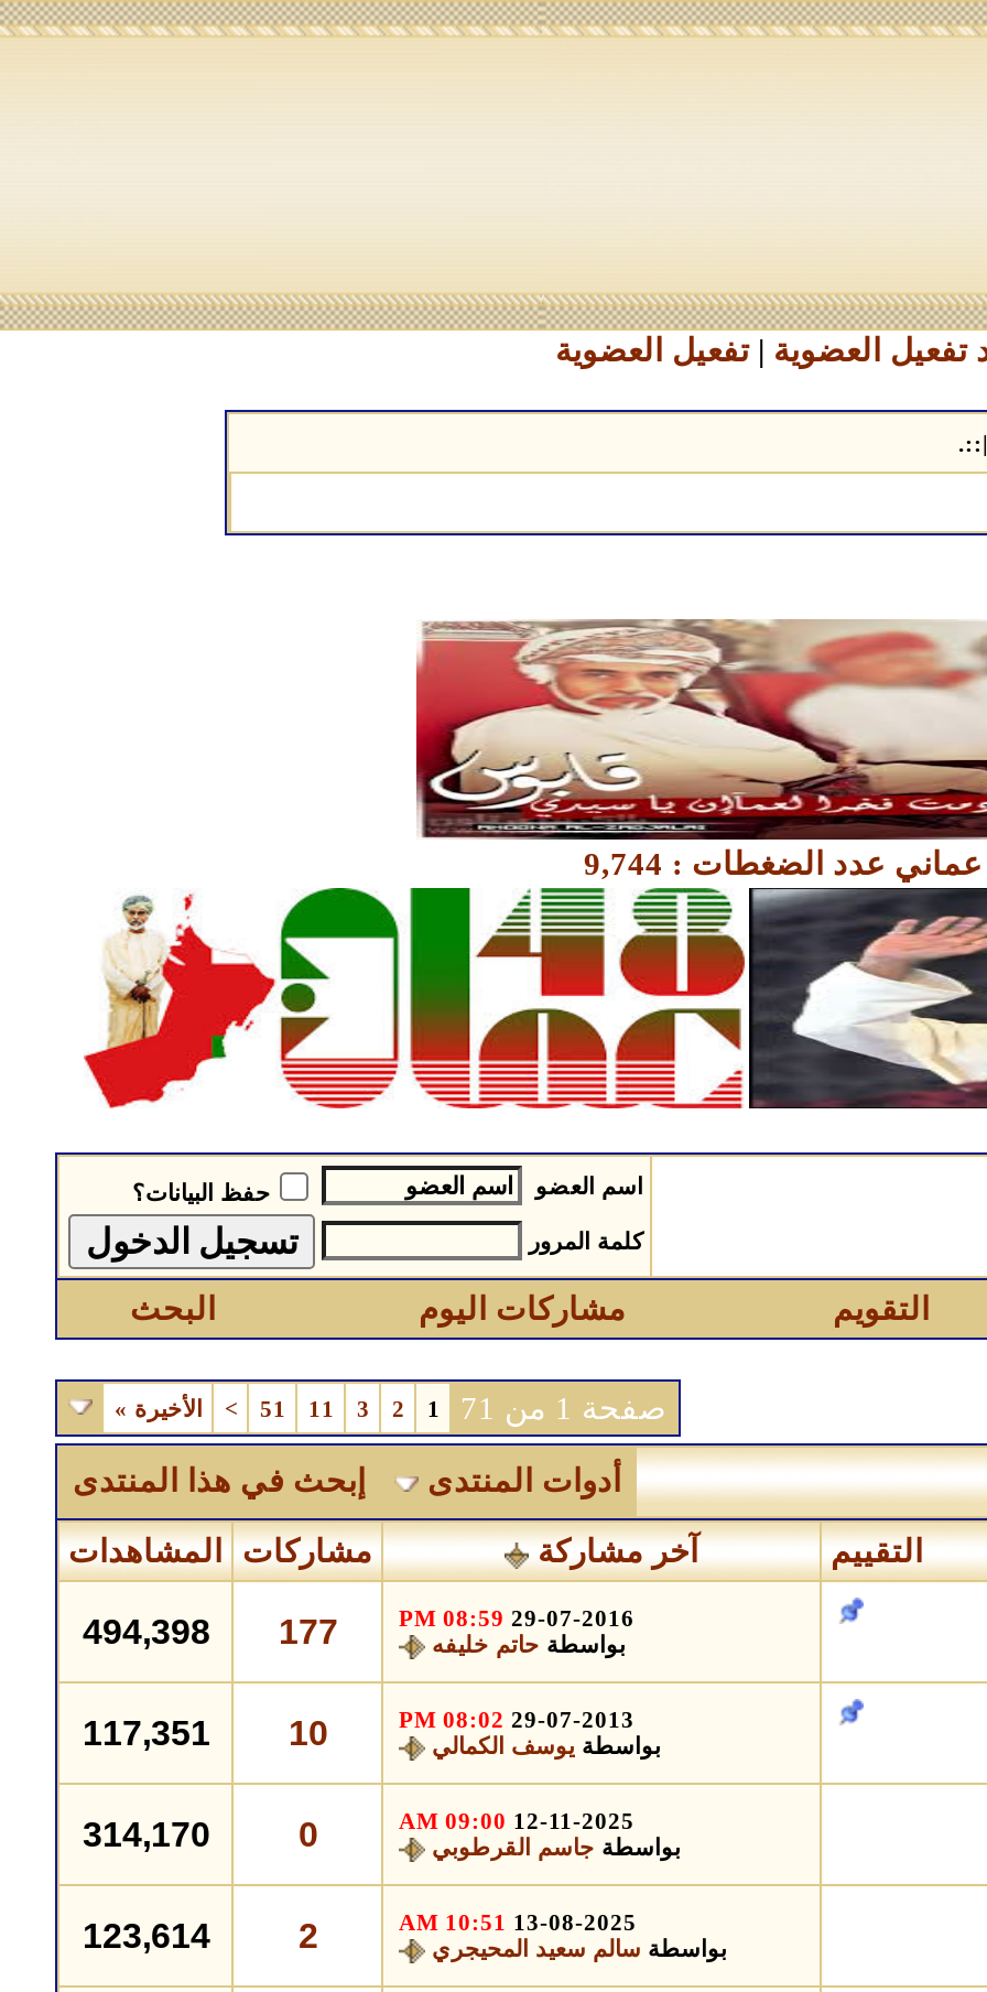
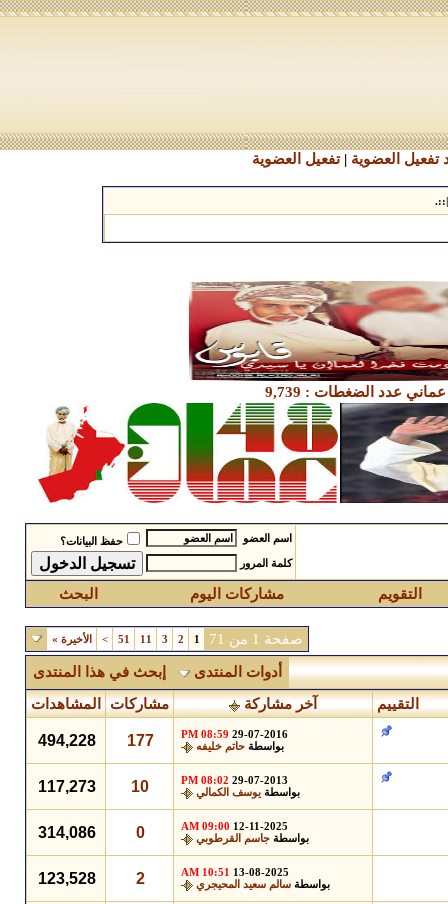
- 494,398 177
+ 494,228 177

- 117,351
+ 117,273

- 314,170
+ 314,086

- 123,614
+ 123,528
